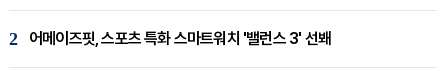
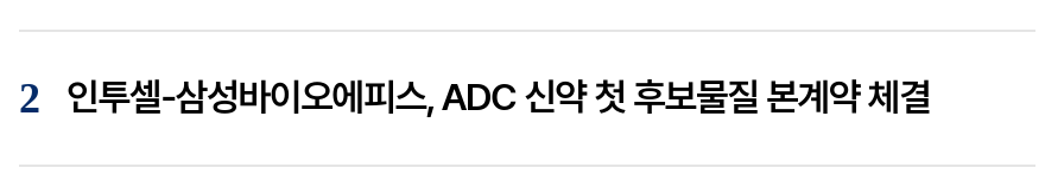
- 어메이즈핏, 스포츠 특화 스마트워치 '밸런스 3' 선봬
+ 인투셀-삼성바이오에피스, ADC 신약 첫 후보물질 본계약 체결
